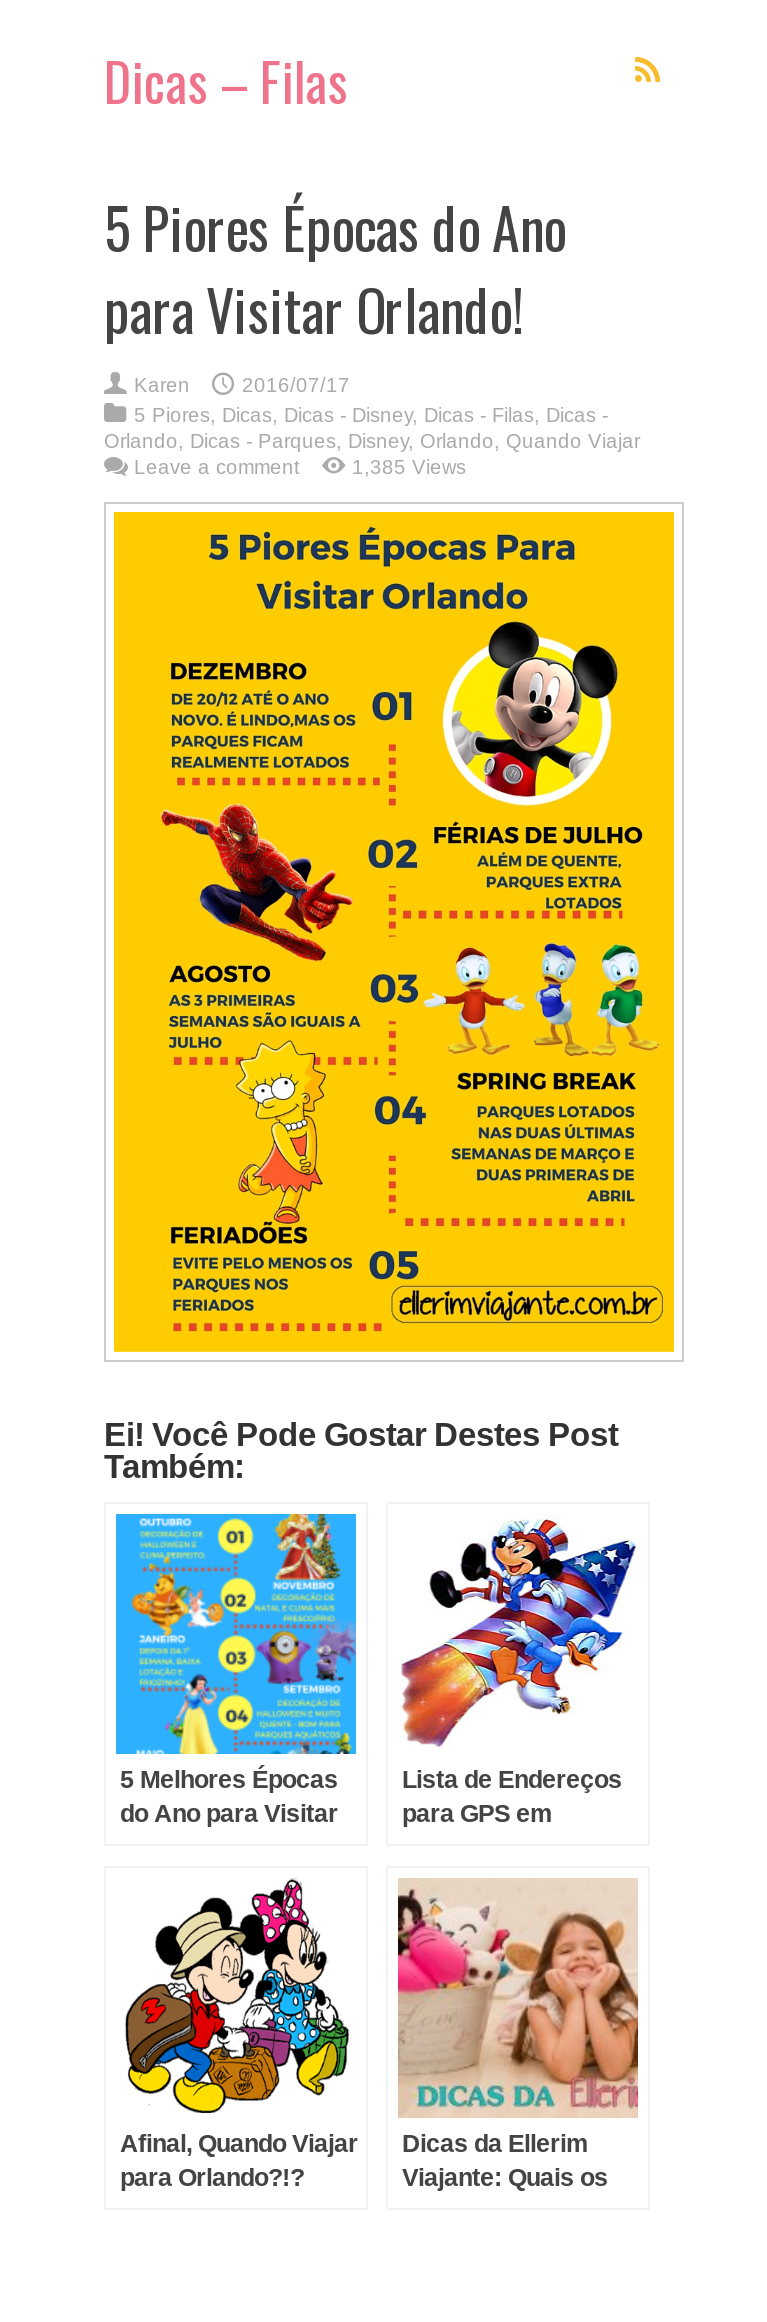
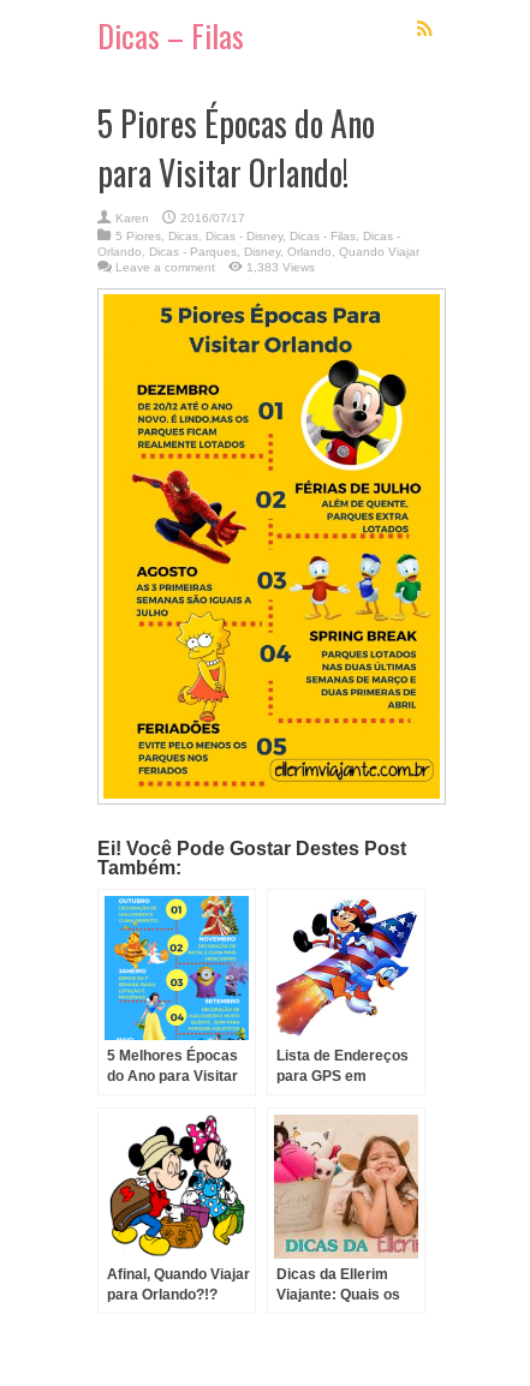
- 1,385 Views
+ 1,383 Views
